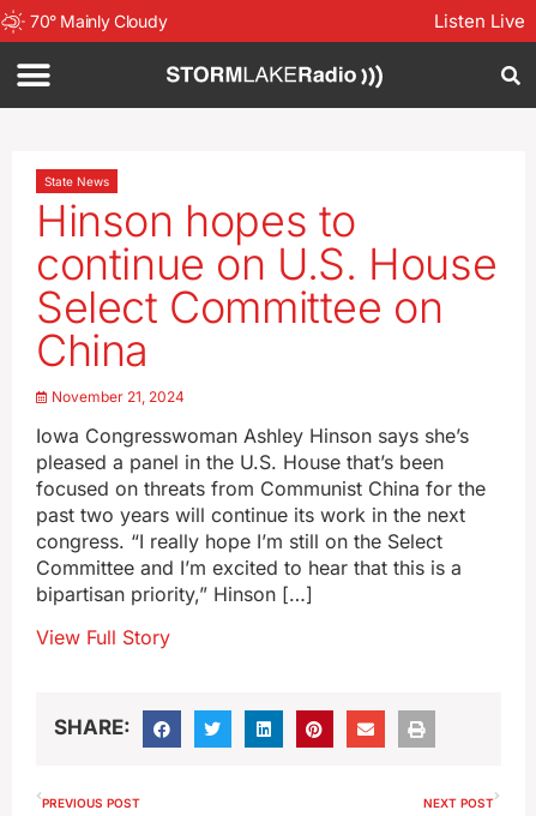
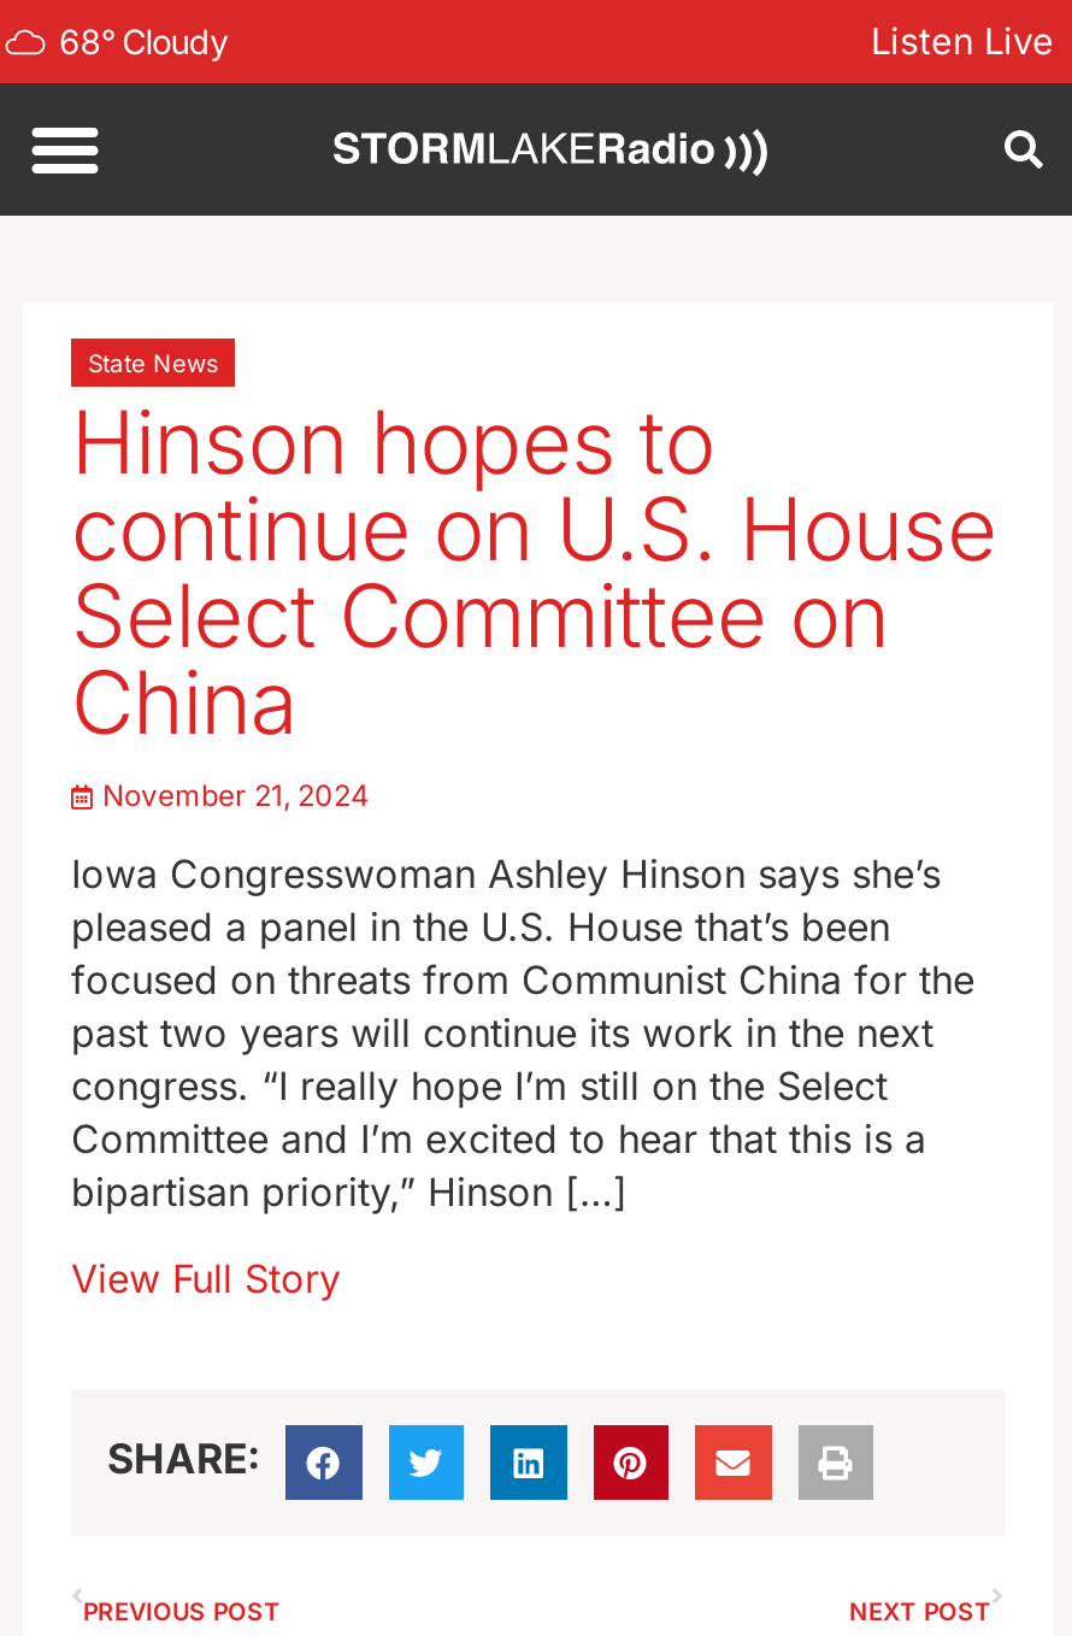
- 70° Mainly Cloudy
+ 68° Cloudy
